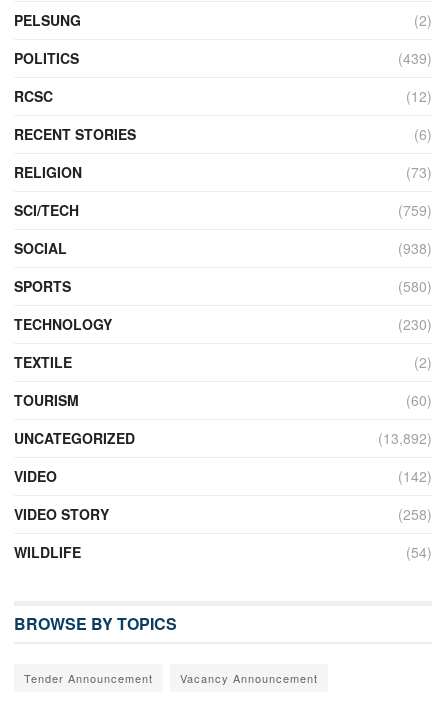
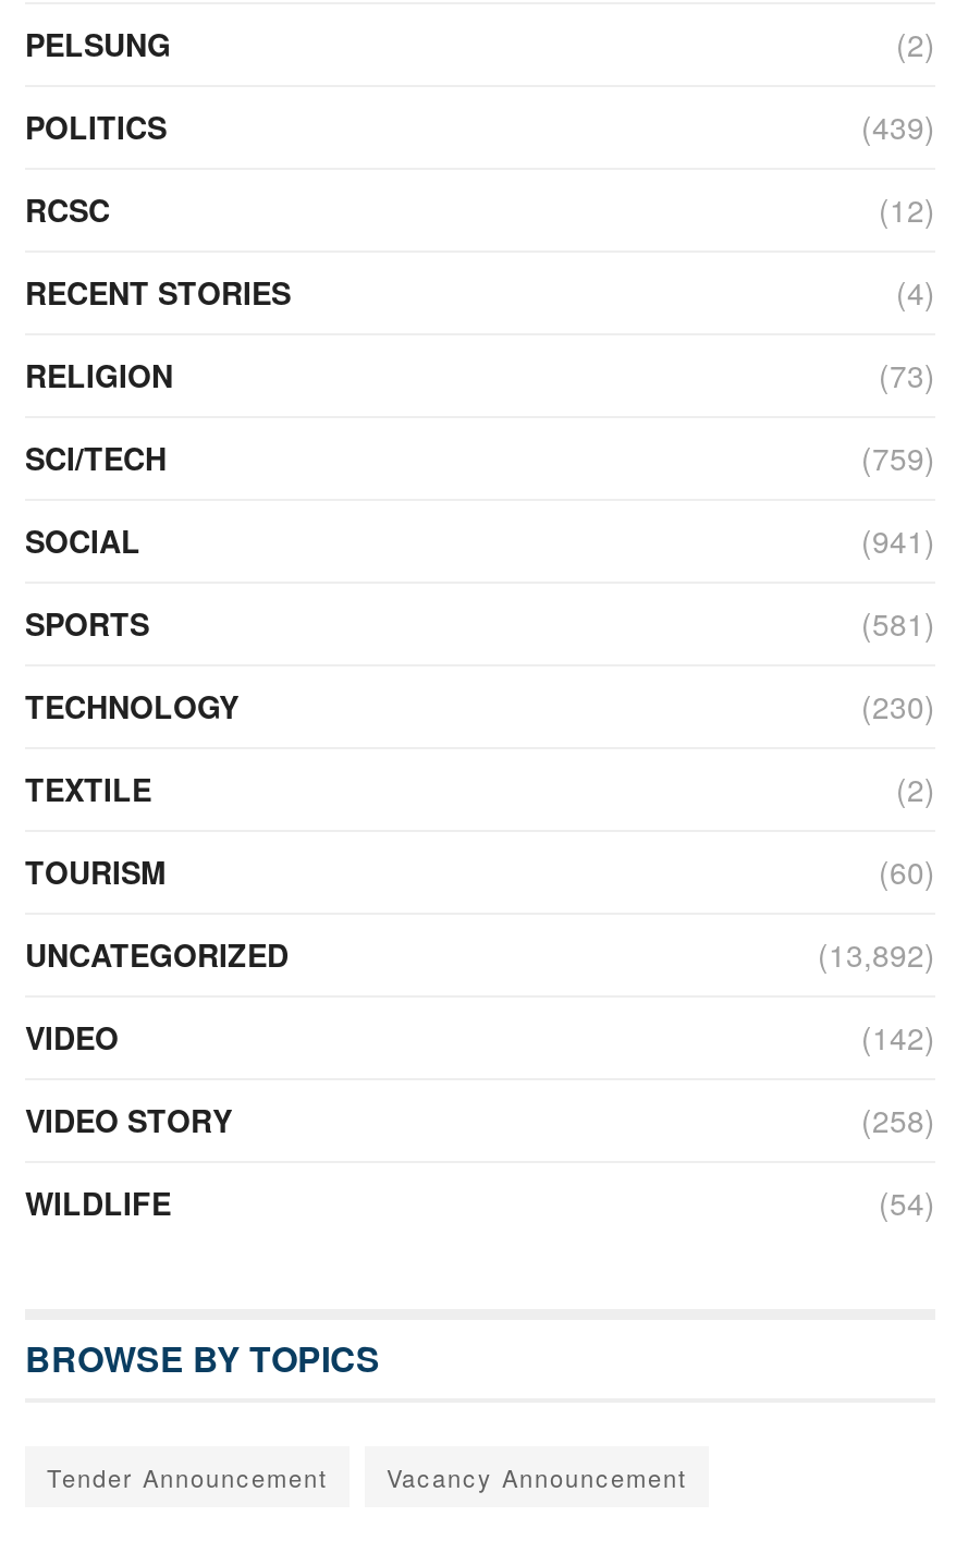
- (6)
+ (4)

- (938)
+ (941)

- (580)
+ (581)
